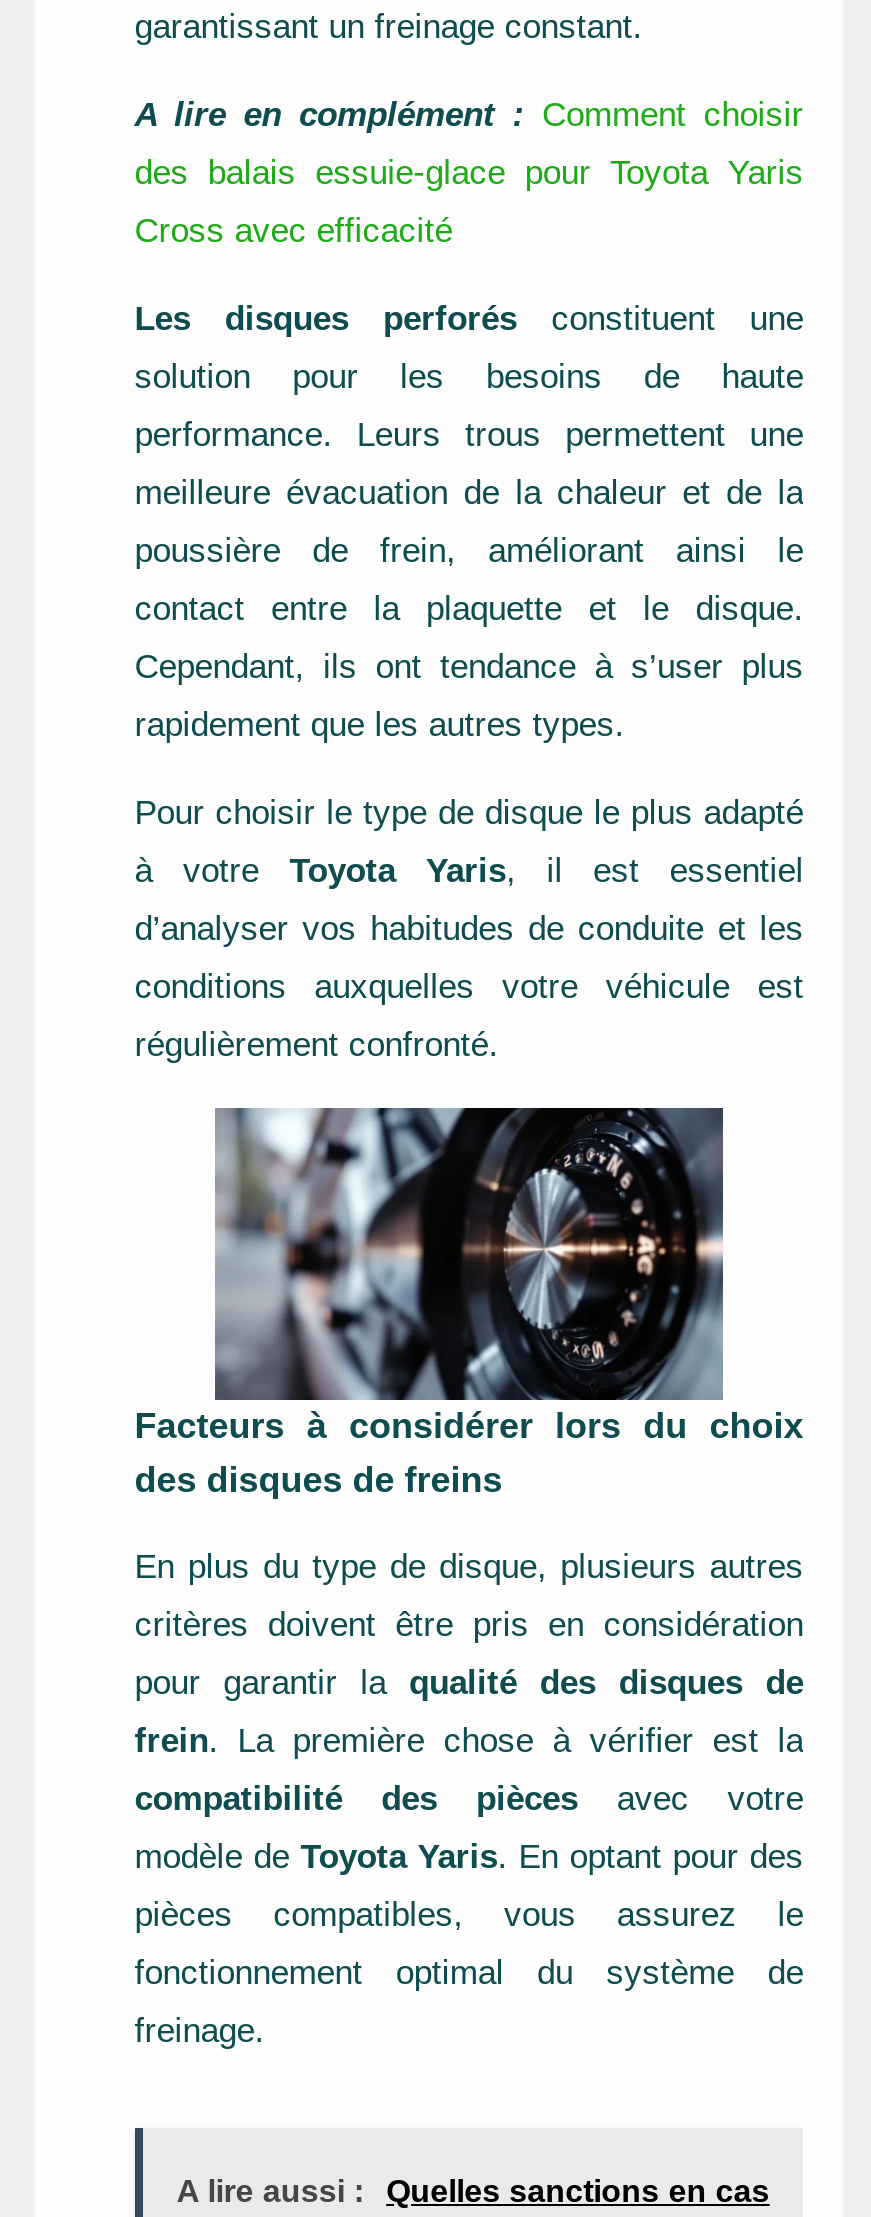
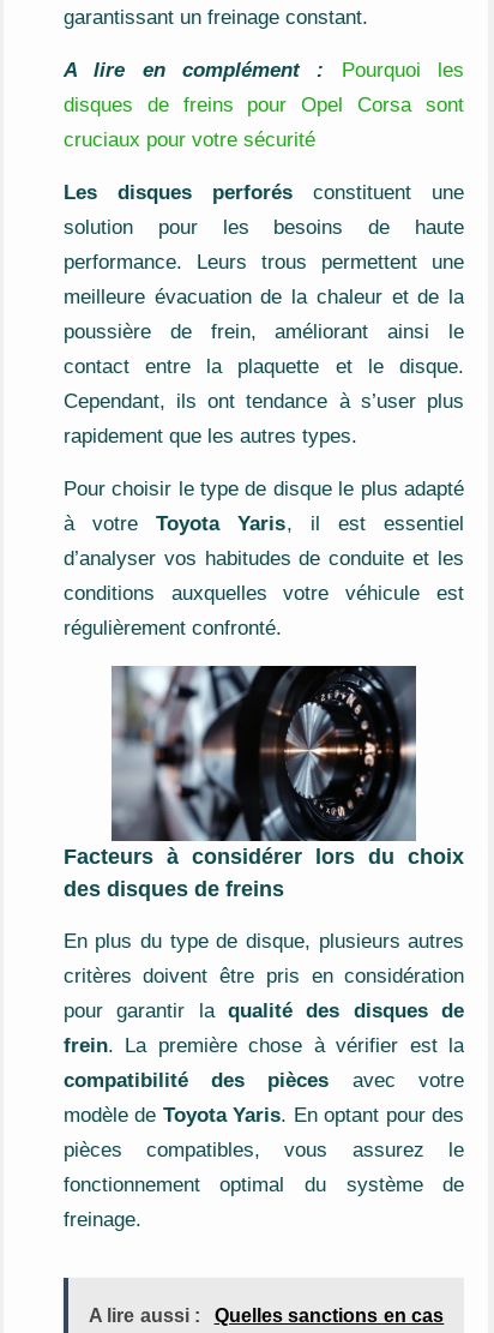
- A lire en complément : Comment choisir
+ A lire en complément :
+ Pourquoi les

- des balais essuie-glace pour Toyota Yaris
+ disques de freins pour Opel Corsa sont

- Cross avec efficacité
+ cruciaux pour votre sécurité
